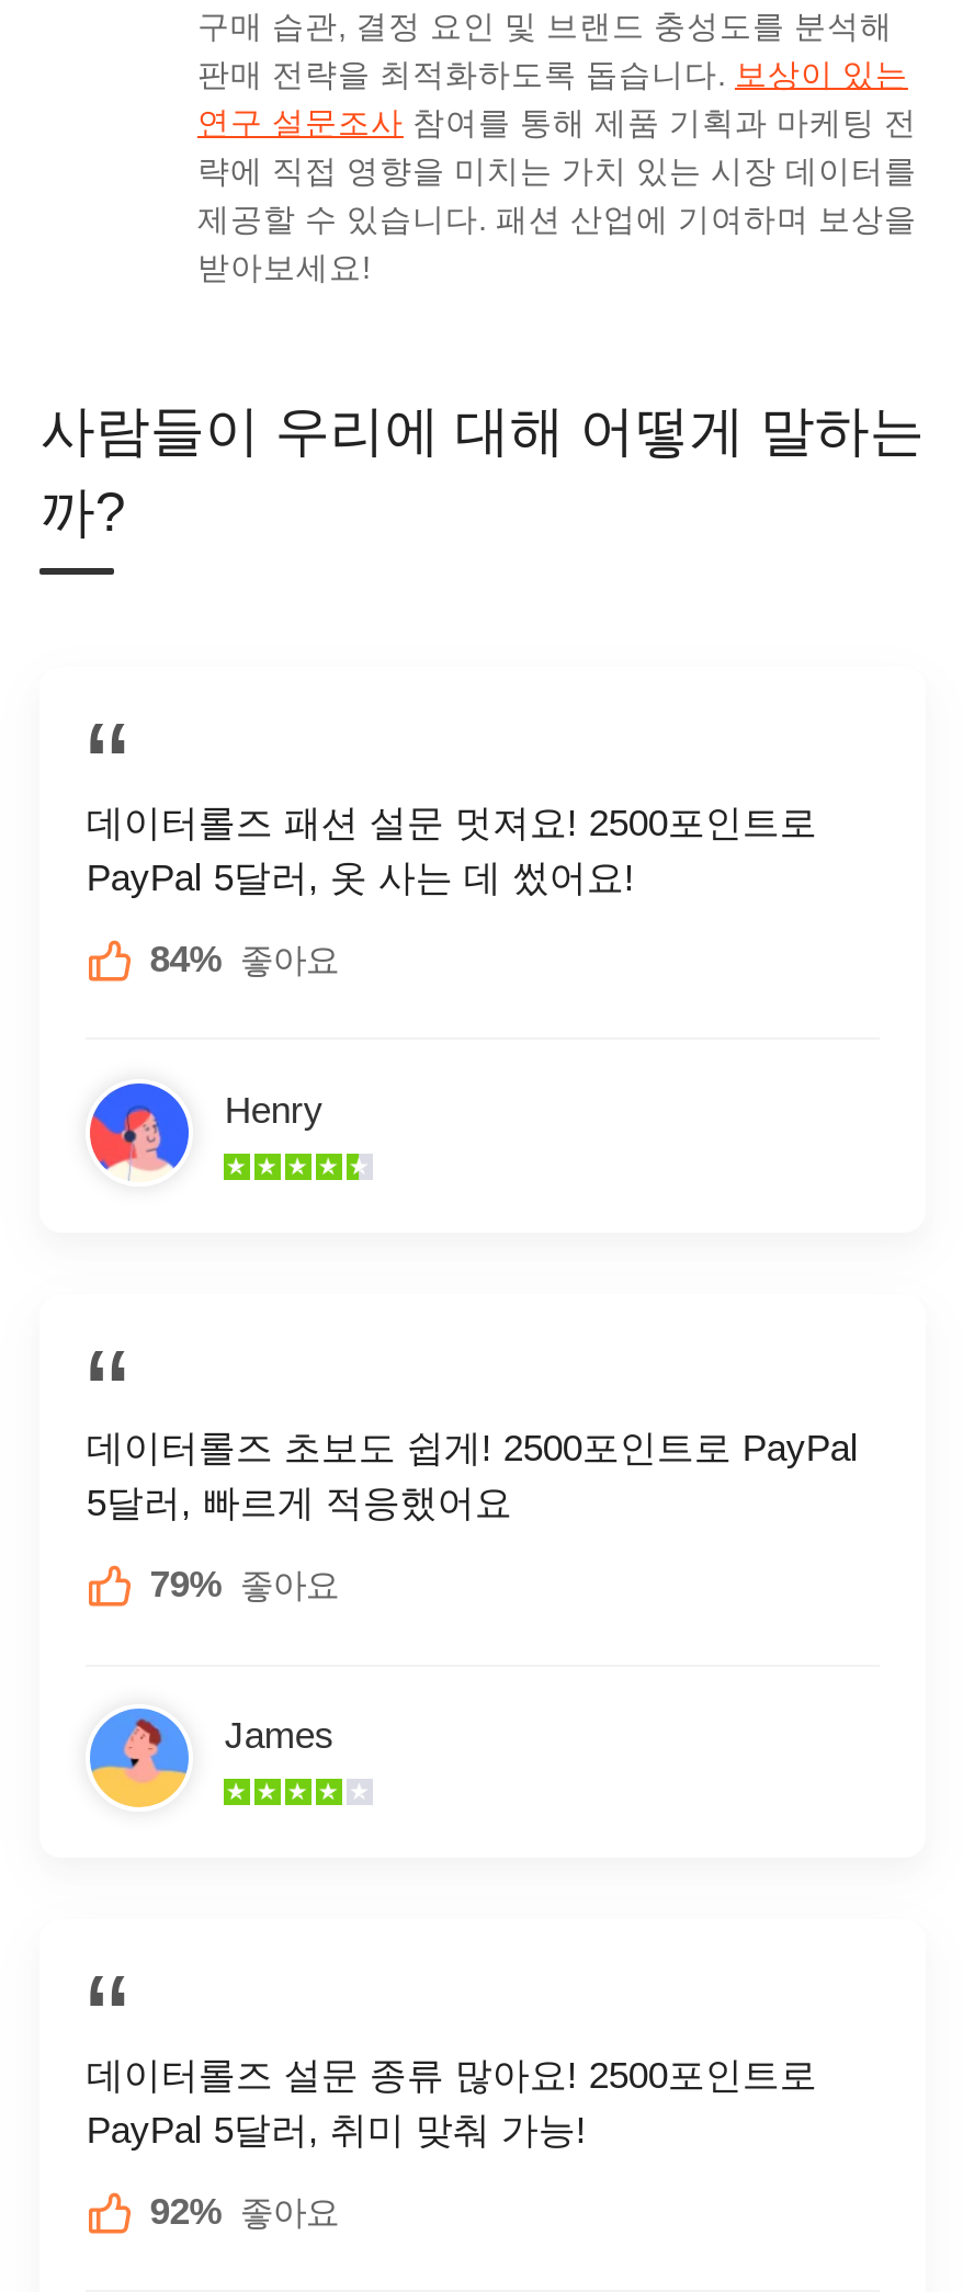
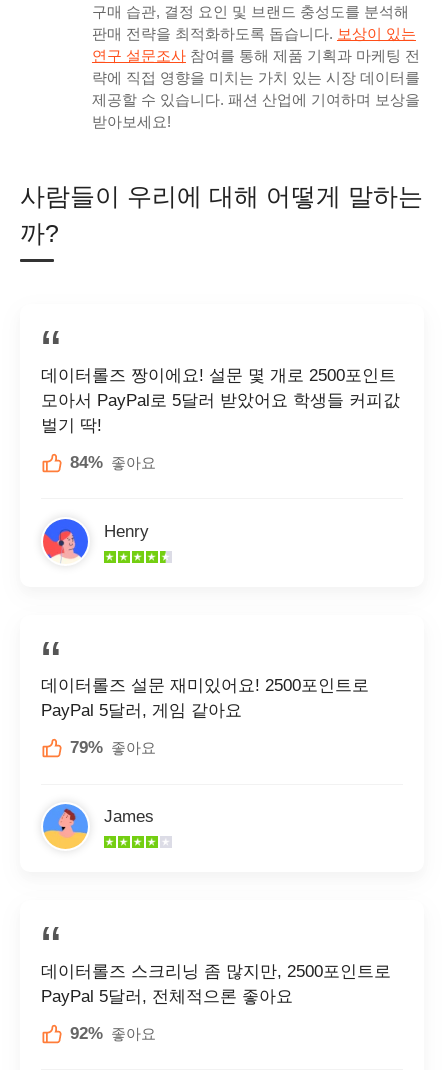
- 데이터롤즈 패션 설문 멋져요! 2500포인트로
- PayPal 5달러, 옷 사는 데 썼어요!
+ 데이터롤즈 짱이에요! 설문 몇 개로 2500포인트
+ 모아서 PayPal로 5달러 받았어요 학생들 커피값
+ 벌기 딱!

- 데이터롤즈 초보도 쉽게! 2500포인트로 PayPal
- 5달러, 빠르게 적응했어요
+ 데이터롤즈 설문 재미있어요! 2500포인트로
+ PayPal 5달러, 게임 같아요

- 데이터롤즈 설문 종류 많아요! 2500포인트로
- PayPal 5달러, 취미 맞춰 가능!
+ 데이터롤즈 스크리닝 좀 많지만, 2500포인트로
+ PayPal 5달러, 전체적으론 좋아요
